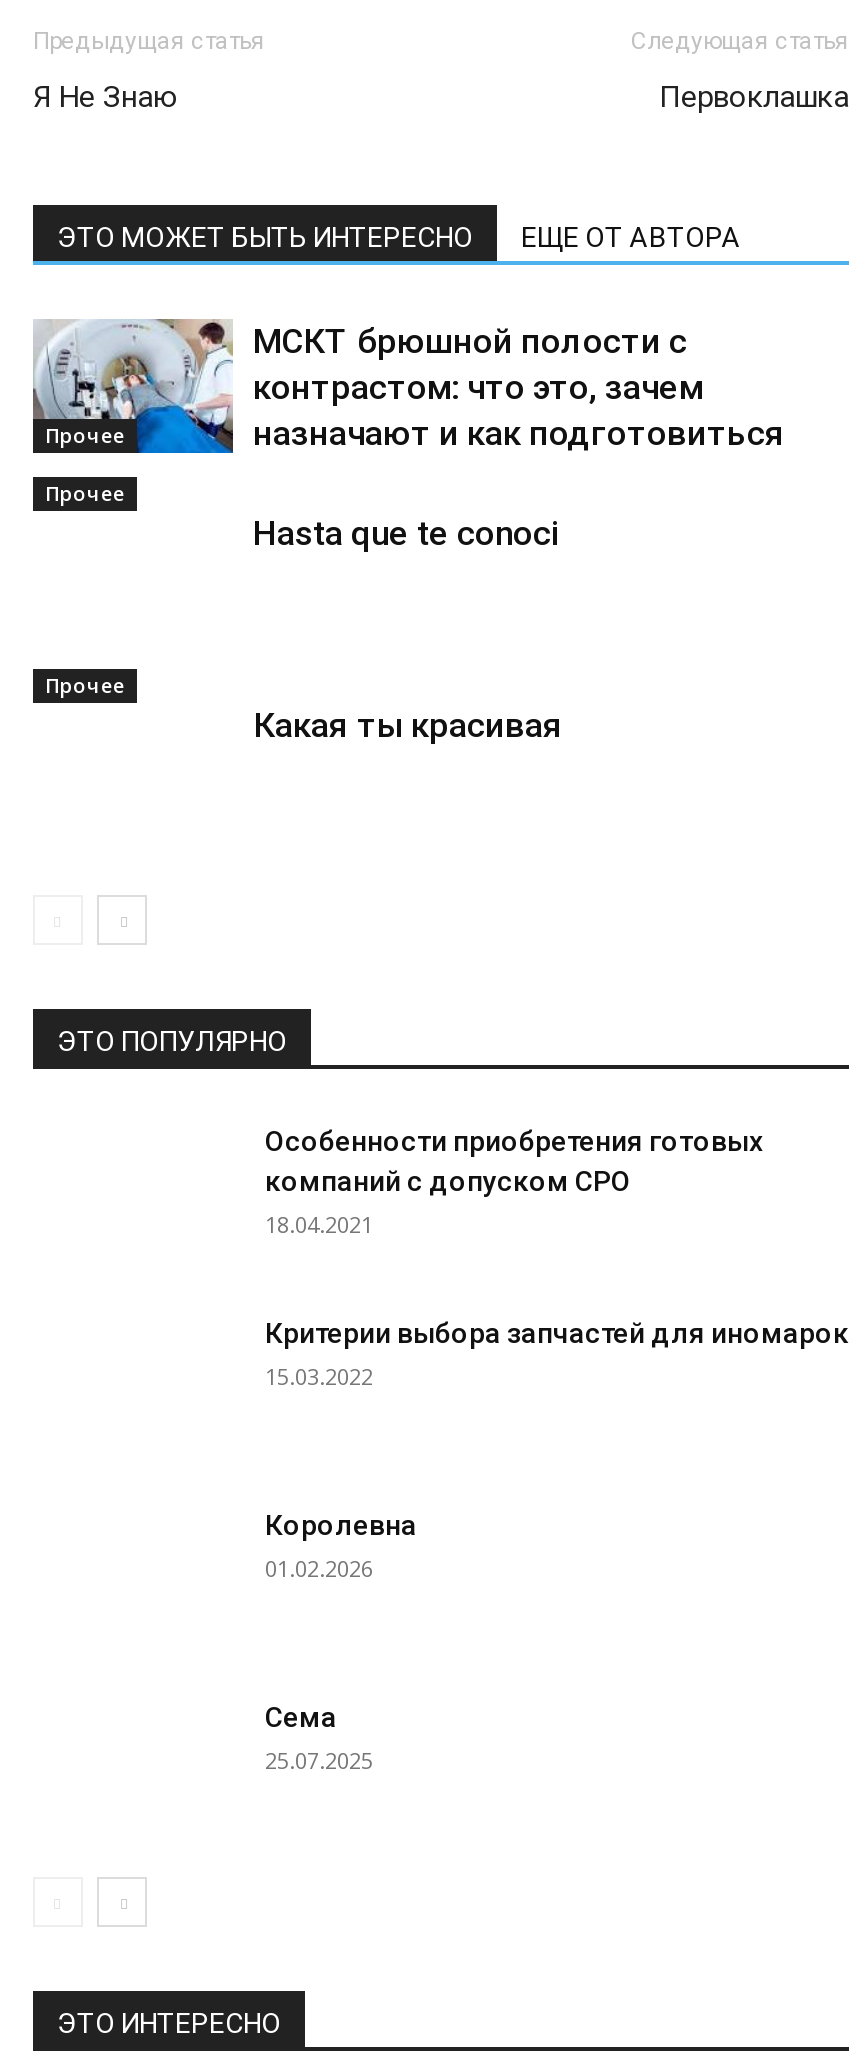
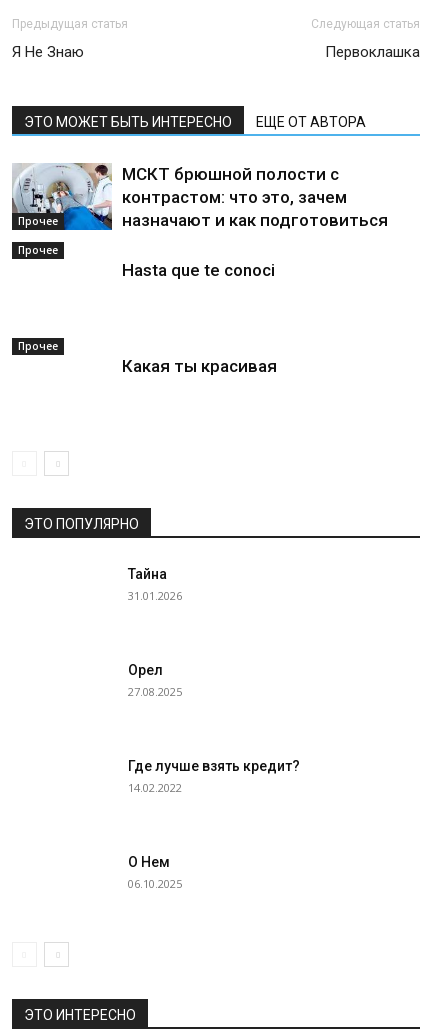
- Особенности приобретения готовых
- компаний с допуском СРО
- 18.04.2021
+ Тайна
+ 31.01.2026

- Критерии выбора запчастей для иномарок
- 15.03.2022
+ Орел
+ 27.08.2025

- Королевна
- 01.02.2026
+ Где лучше взять кредит?
+ 14.02.2022

- Сема
- 25.07.2025
+ О Нем
+ 06.10.2025
